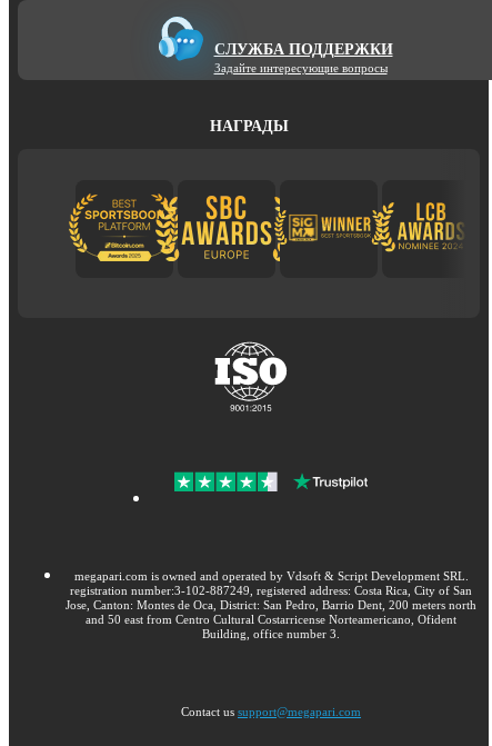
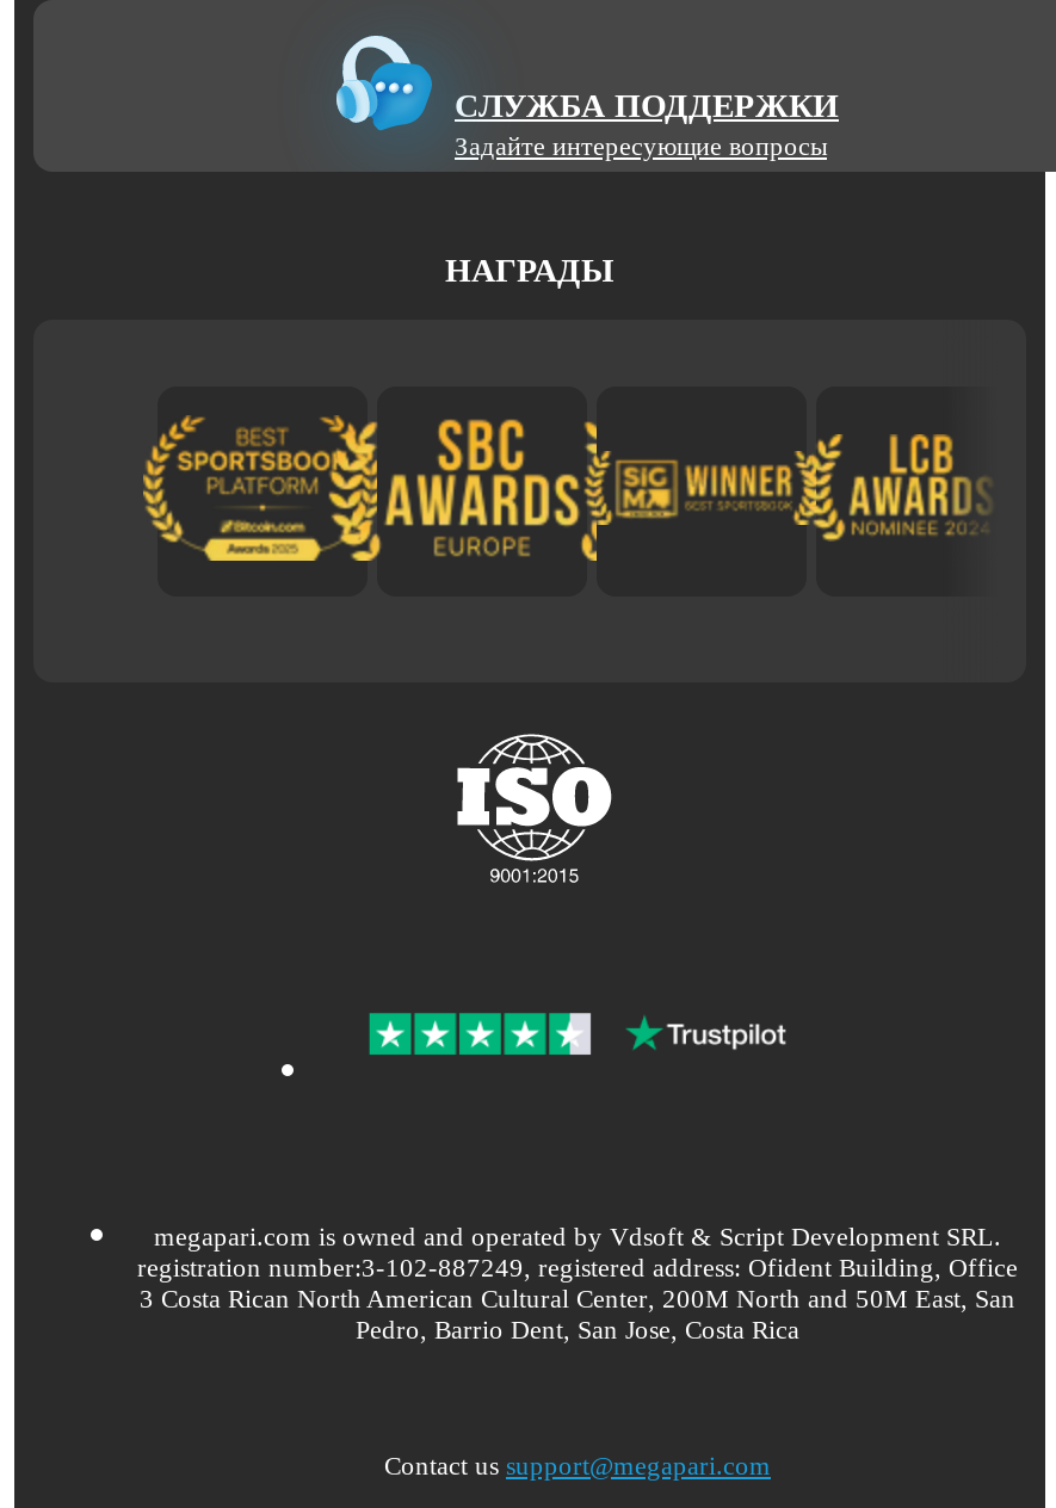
- registration number:3-102-887249, registered address: Costa Rica, City of San
- Jose, Canton: Montes de Oca, District: San Pedro, Barrio Dent, 200 meters north
- and 50 east from Centro Cultural Costarricense Norteamericano, Ofident
- Building, office number 3.
+ registration number:3-102-887249, registered address: Ofident Building, Office
+ 3 Costa Rican North American Cultural Center, 200M North and 50M East, San
+ Pedro, Barrio Dent, San Jose, Costa Rica
